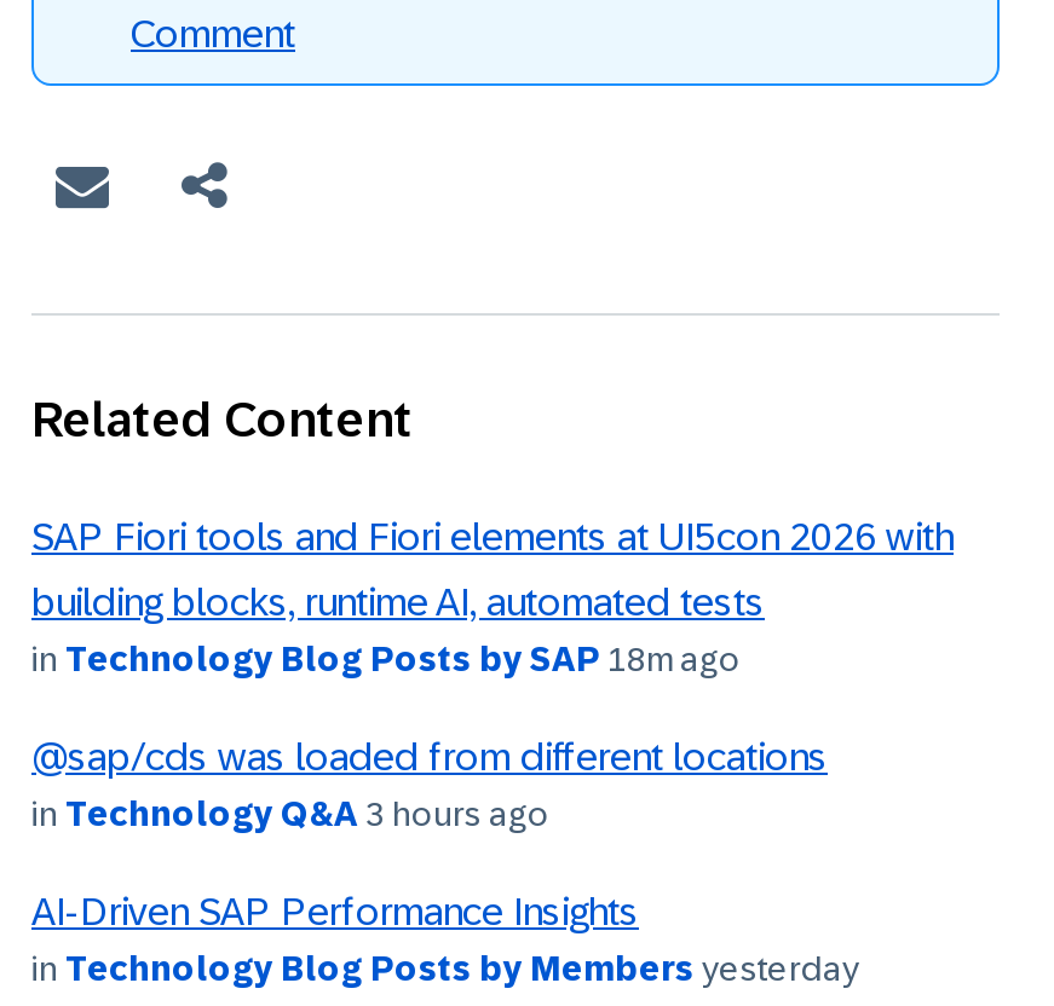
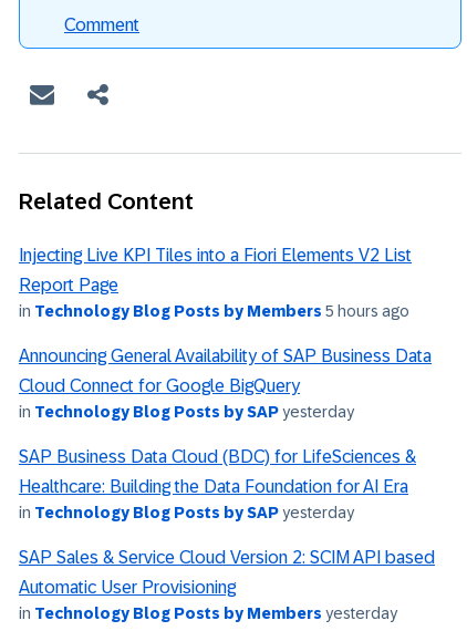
- SAP Fiori tools and Fiori elements at UI5con 2026 with
- building blocks, runtime AI, automated tests
- in Technology Blog Posts by SAP 18m ago
- @sap/cds was loaded from different locations
- in Technology Q&A 3 hours ago
- AI-Driven SAP Performance Insights
+ Injecting Live KPI Tiles into a Fiori Elements V2 List
+ Report Page
+ in Technology Blog Posts by Members 5 hours ago
+ Announcing General Availability of SAP Business Data
+ Cloud Connect for Google BigQuery
+ in Technology Blog Posts by SAP yesterday
+ SAP Business Data Cloud (BDC) for LifeSciences &
+ Healthcare: Building the Data Foundation for AI Era
+ in Technology Blog Posts by SAP yesterday
+ SAP Sales & Service Cloud Version 2: SCIM API based
+ Automatic User Provisioning
